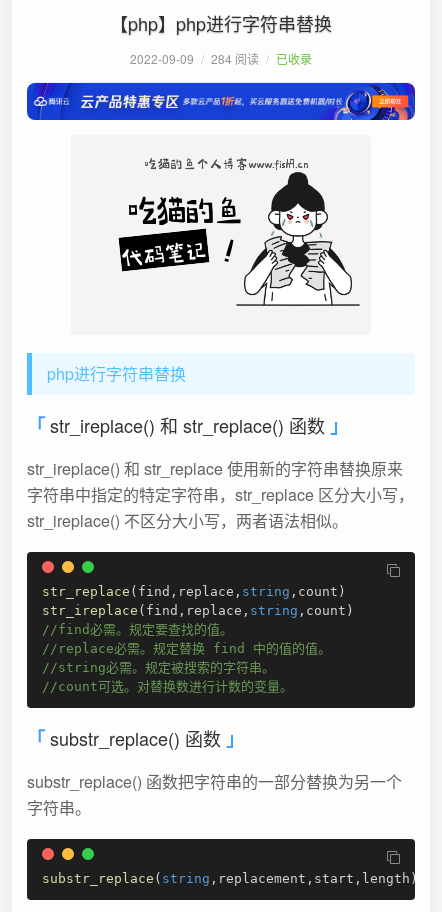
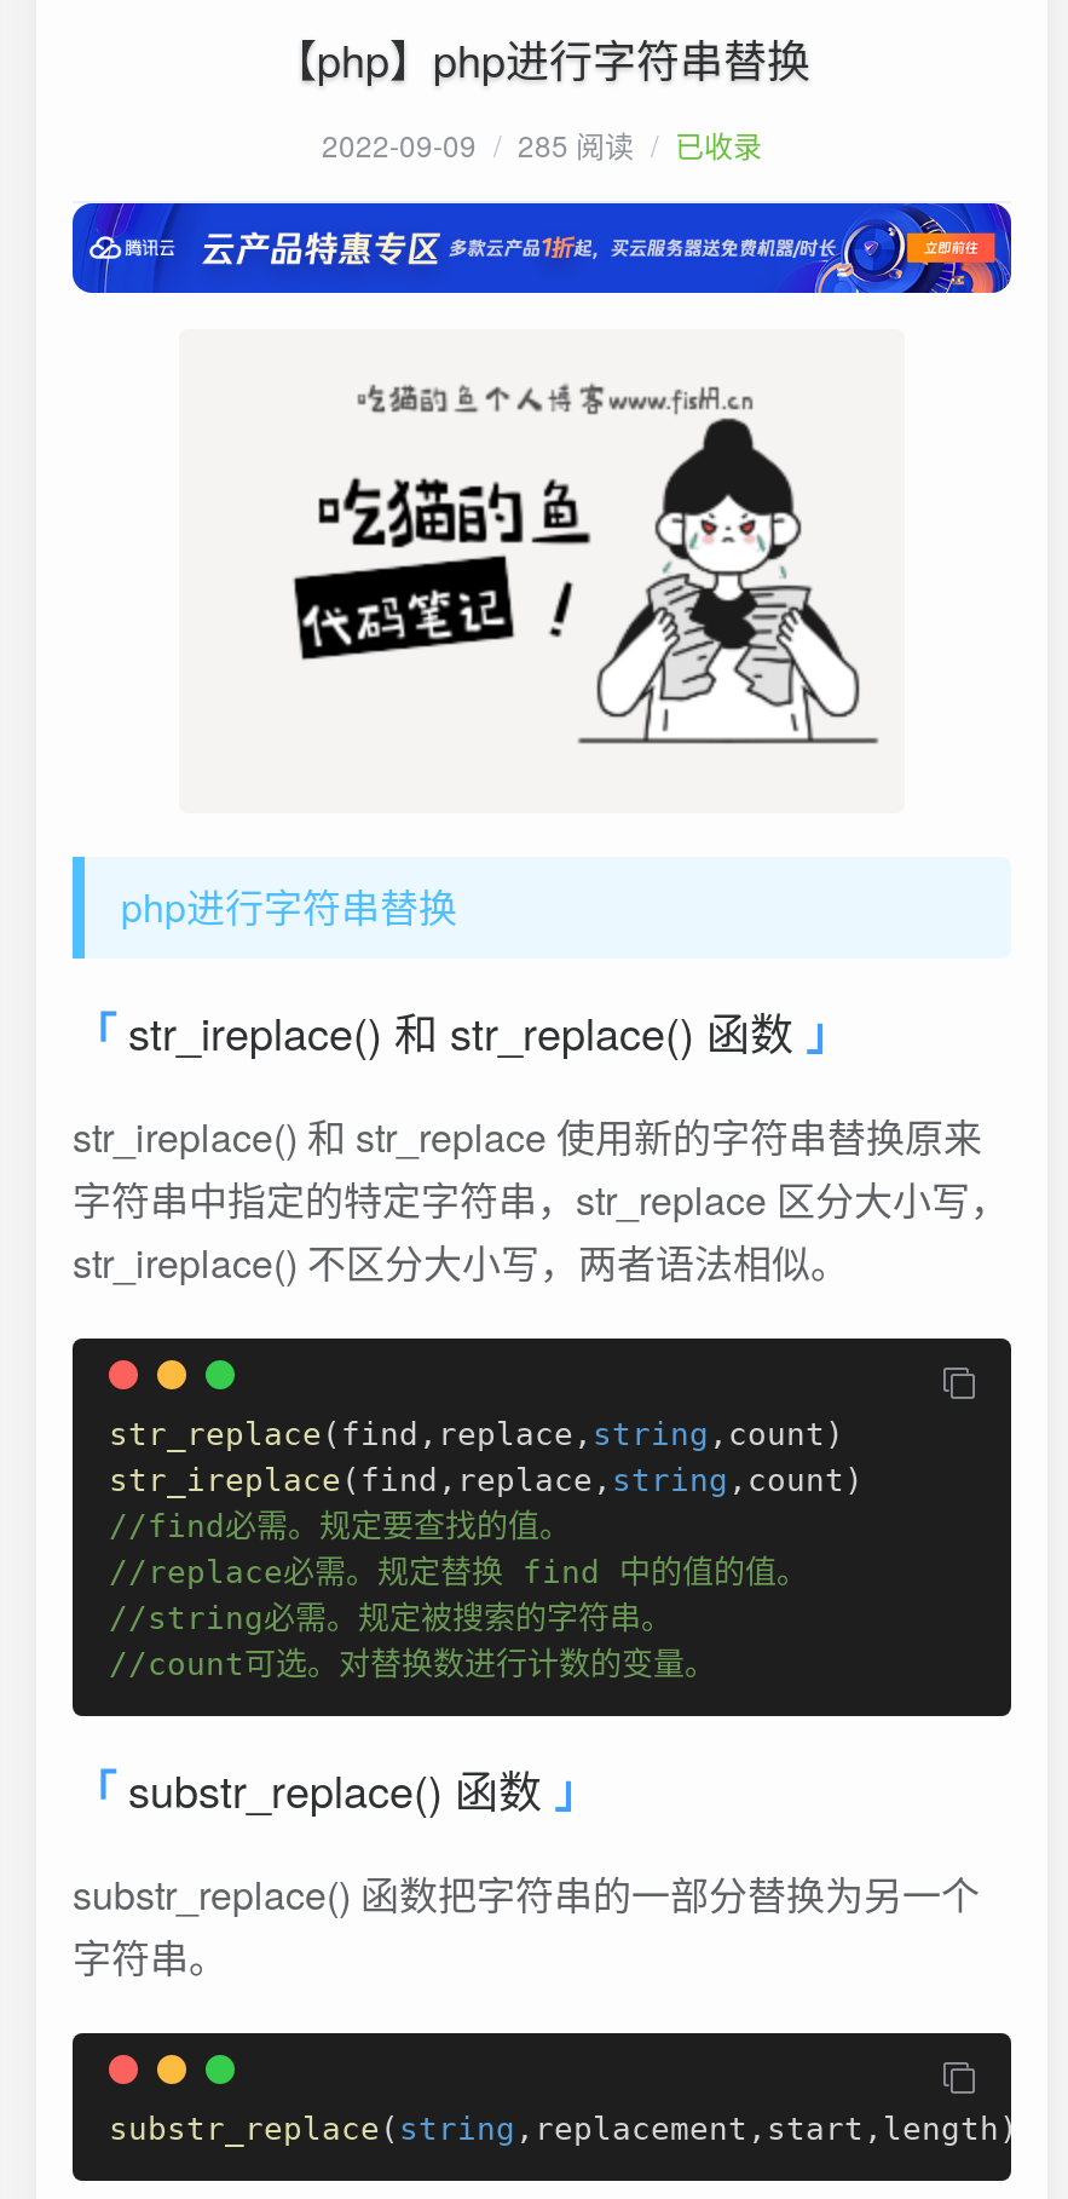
- 2022-09-09 / 284 阅读 / 已收录
+ 2022-09-09 / 285 阅读 / 已收录
